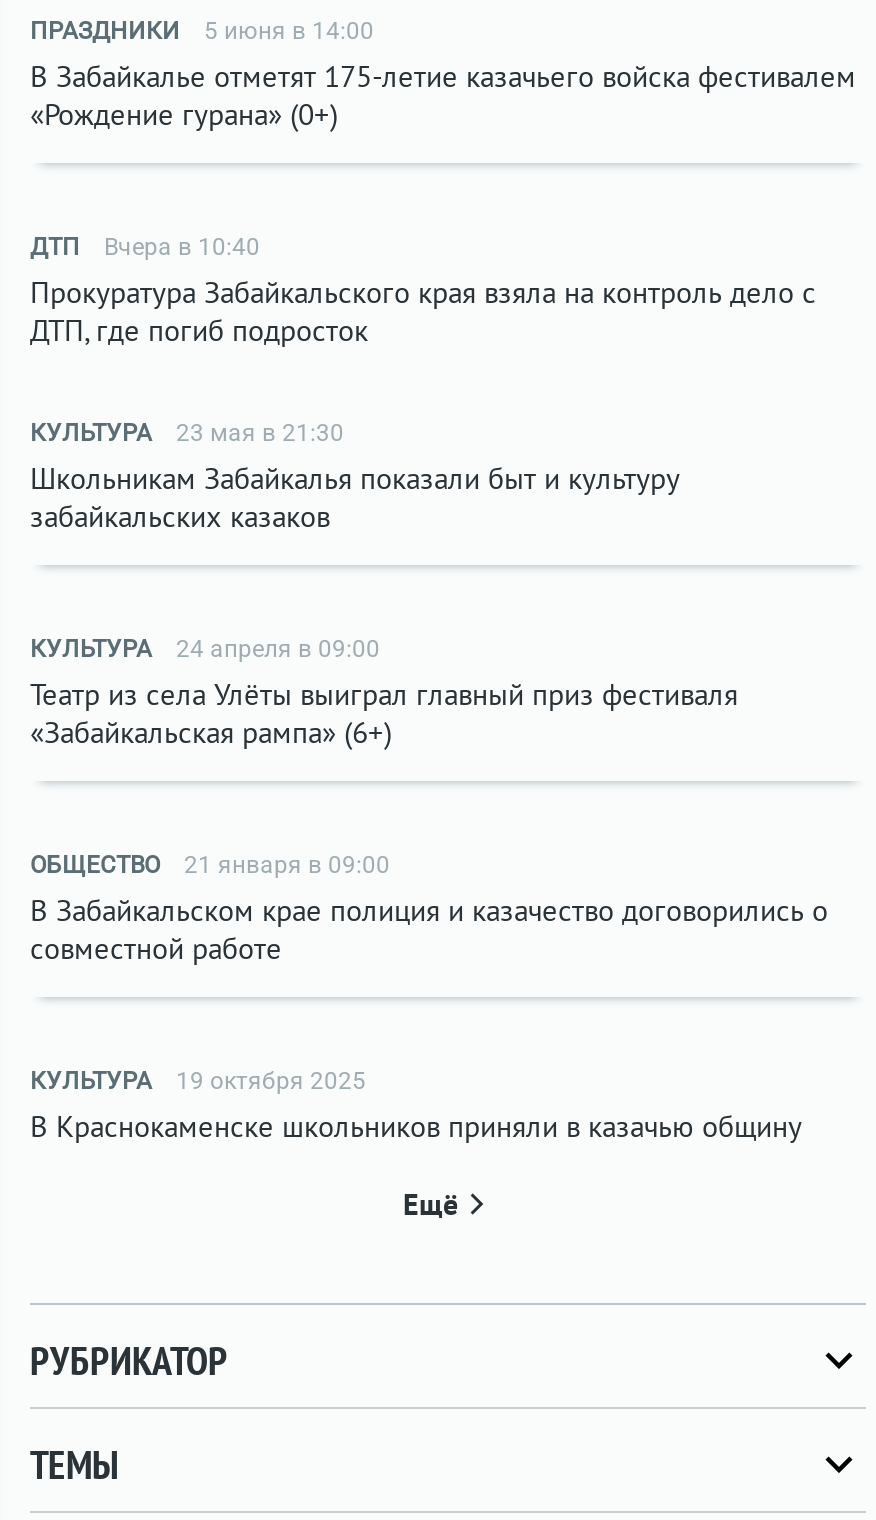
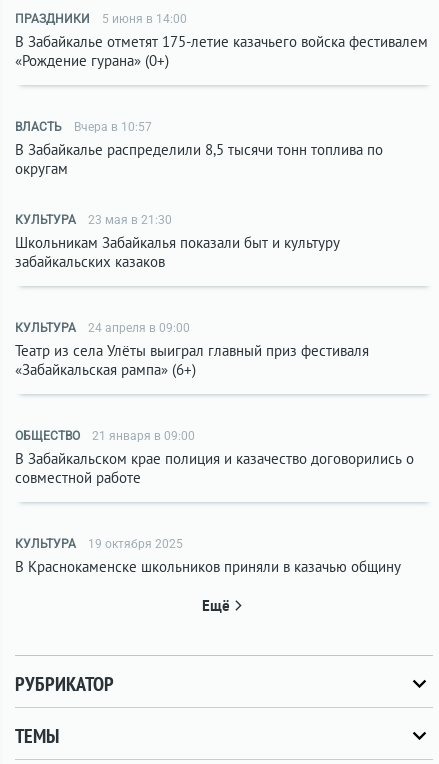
- ДТП
- Вчера в 10:40
- Прокуратура Забайкальского края взяла на контроль дело с
- ДТП, где погиб подросток
+ ВЛАСТЬ
+ Вчера в 10:57
+ В Забайкалье распределили 8,5 тысячи тонн топлива по
+ округам
